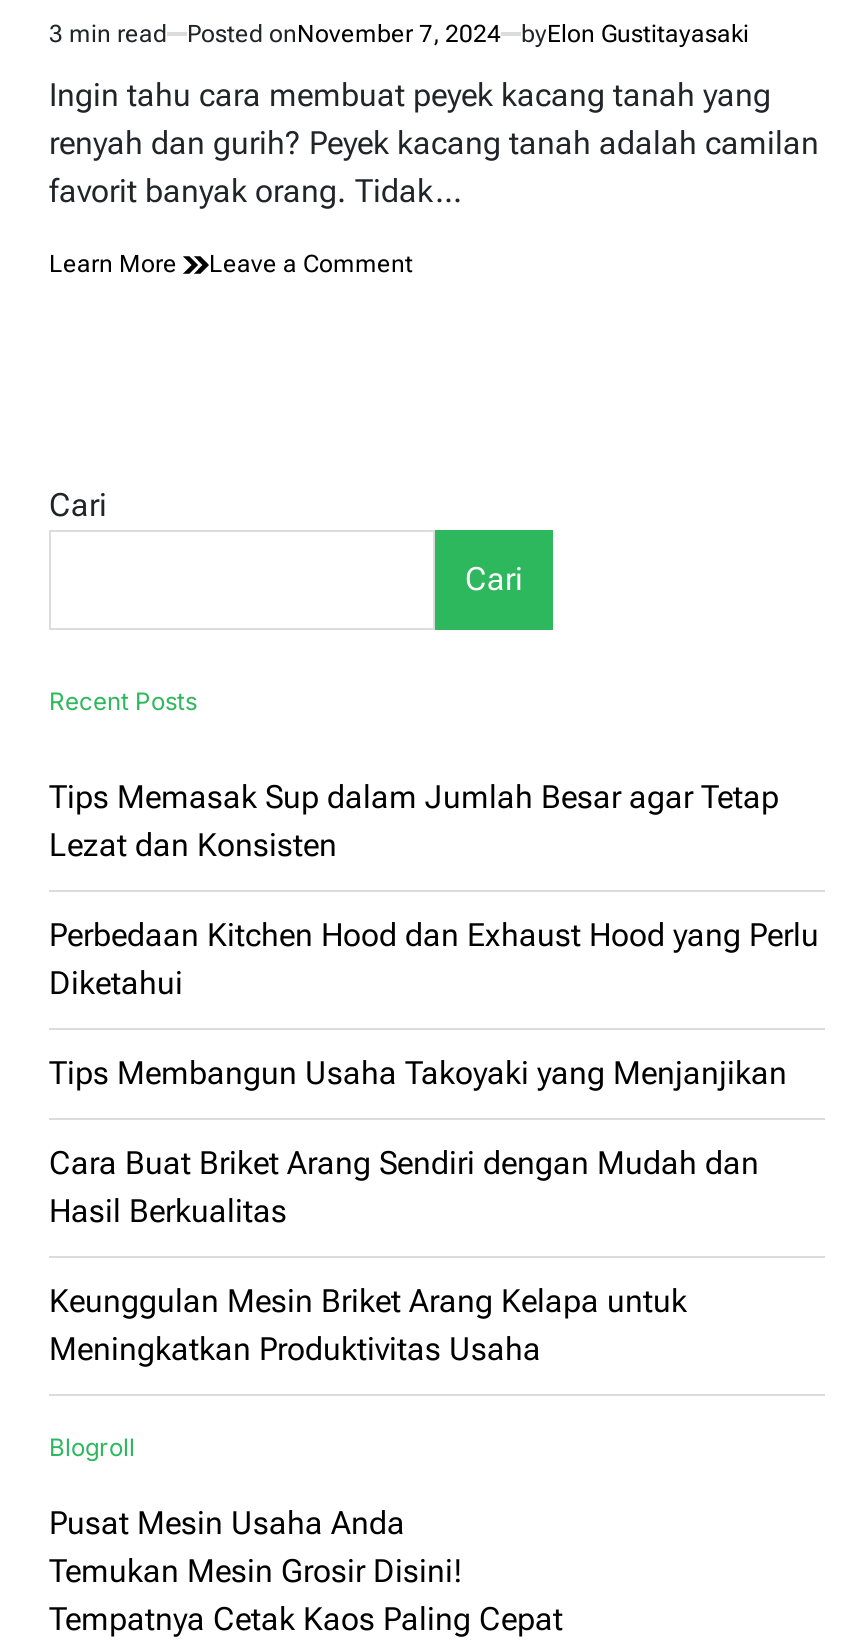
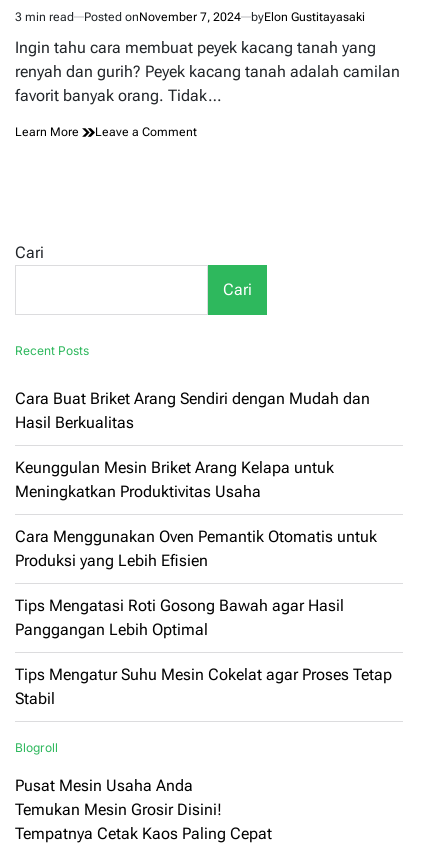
- Tips Memasak Sup dalam Jumlah Besar agar Tetap
- Lezat dan Konsisten
- Perbedaan Kitchen Hood dan Exhaust Hood yang Perlu
- Diketahui
- Tips Membangun Usaha Takoyaki yang Menjanjikan

moved up: Cara Buat Briket Arang Sendiri dengan Mudah dan | Hasil Berkualitas | Keunggulan Mesin Briket Arang Kelapa untuk | Meningkatkan Produktivitas Usaha

+ Cara Menggunakan Oven Pemantik Otomatis untuk
+ Produksi yang Lebih Efisien
+ Tips Mengatasi Roti Gosong Bawah agar Hasil
+ Panggangan Lebih Optimal
+ Tips Mengatur Suhu Mesin Cokelat agar Proses Tetap
+ Stabil
